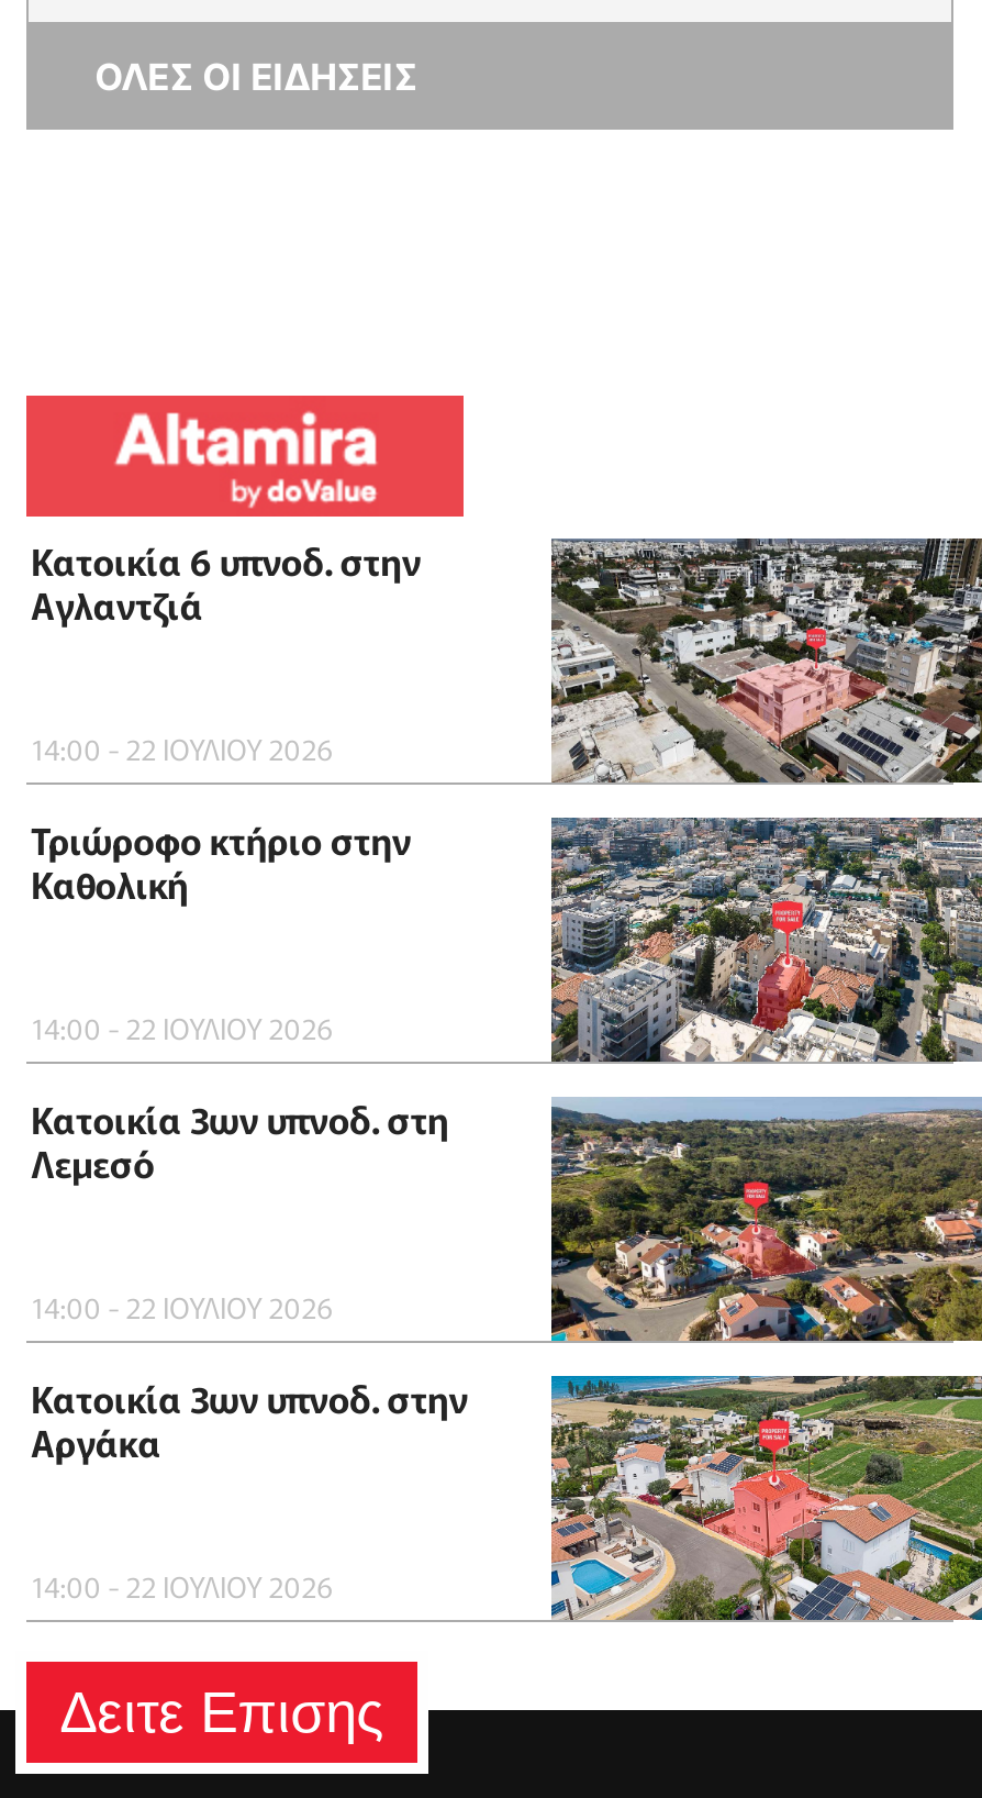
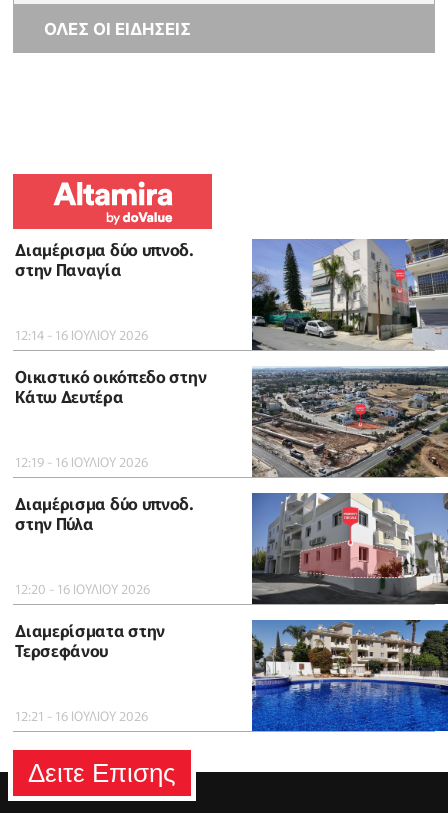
- Κατοικία 6 υπνοδ. στην
- Αγλαντζιά
+ Διαμέρισμα δύο υπνοδ.
+ στην Παναγία

- [image]
+ [image]

- 14:00 - 22 ΙΟΥΛΙΟΥ 2026
+ 12:14 - 16 ΙΟΥΛΙΟΥ 2026

- Τριώροφο κτήριο στην
- Καθολική
+ Οικιστικό οικόπεδο στην
+ Κάτω Δευτέρα

- [image]
+ [image]

- 14:00 - 22 ΙΟΥΛΙΟΥ 2026
+ 12:19 - 16 ΙΟΥΛΙΟΥ 2026

- Κατοικία 3ων υπνοδ. στη
- Λεμεσό
+ Διαμέρισμα δύο υπνοδ.
+ στην Πύλα

- [image]
+ [image]

- 14:00 - 22 ΙΟΥΛΙΟΥ 2026
+ 12:20 - 16 ΙΟΥΛΙΟΥ 2026

- Κατοικία 3ων υπνοδ. στην
- Αργάκα
+ Διαμερίσματα στην
+ Τερσεφάνου

- [image]
+ [image]

- 14:00 - 22 ΙΟΥΛΙΟΥ 2026
+ 12:21 - 16 ΙΟΥΛΙΟΥ 2026
